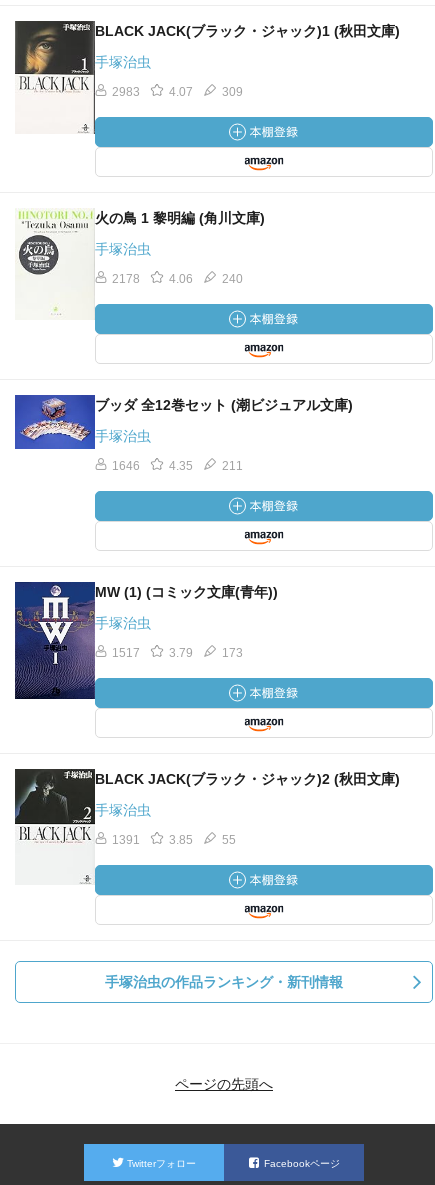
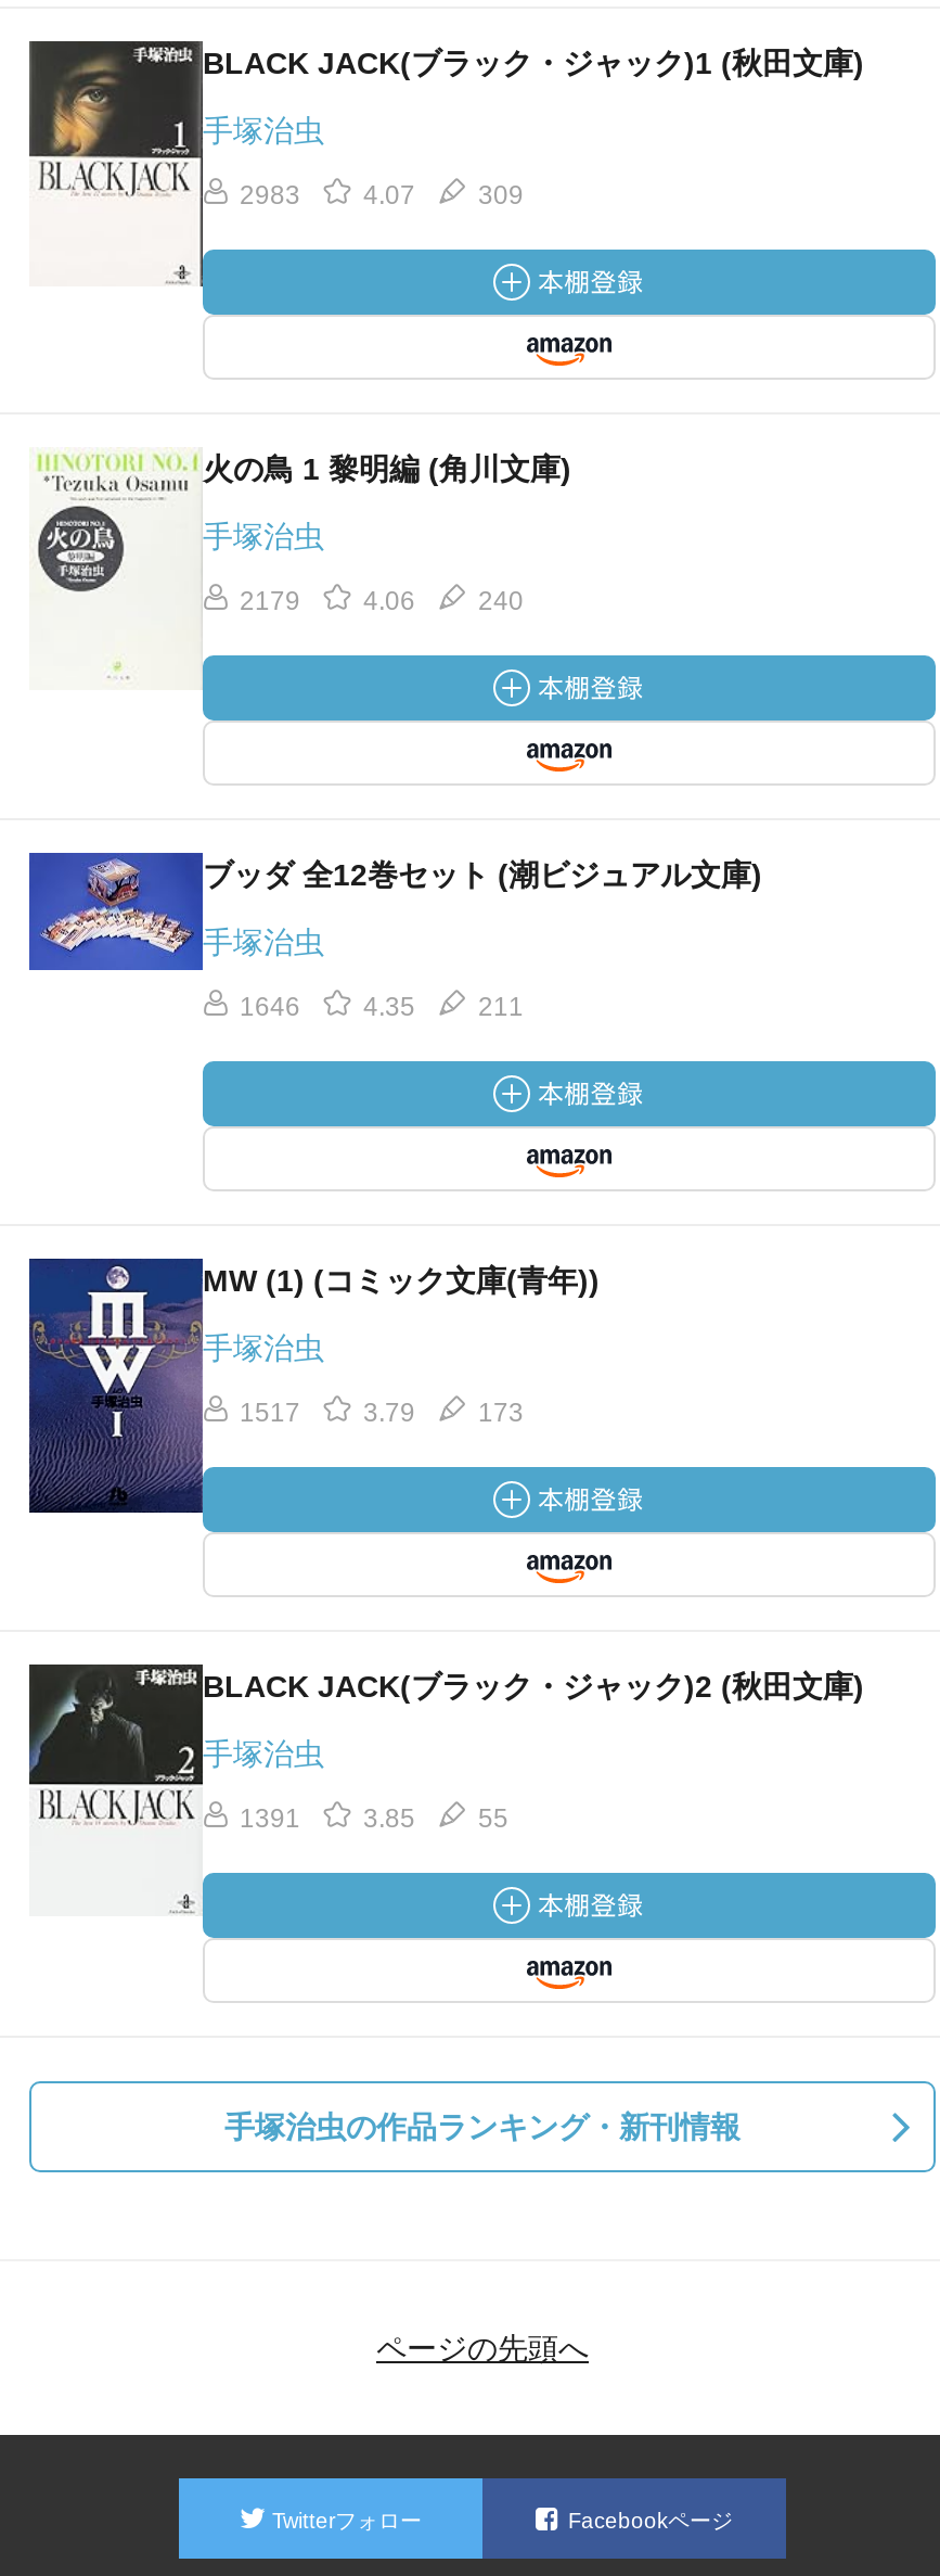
- 2178
+ 2179
